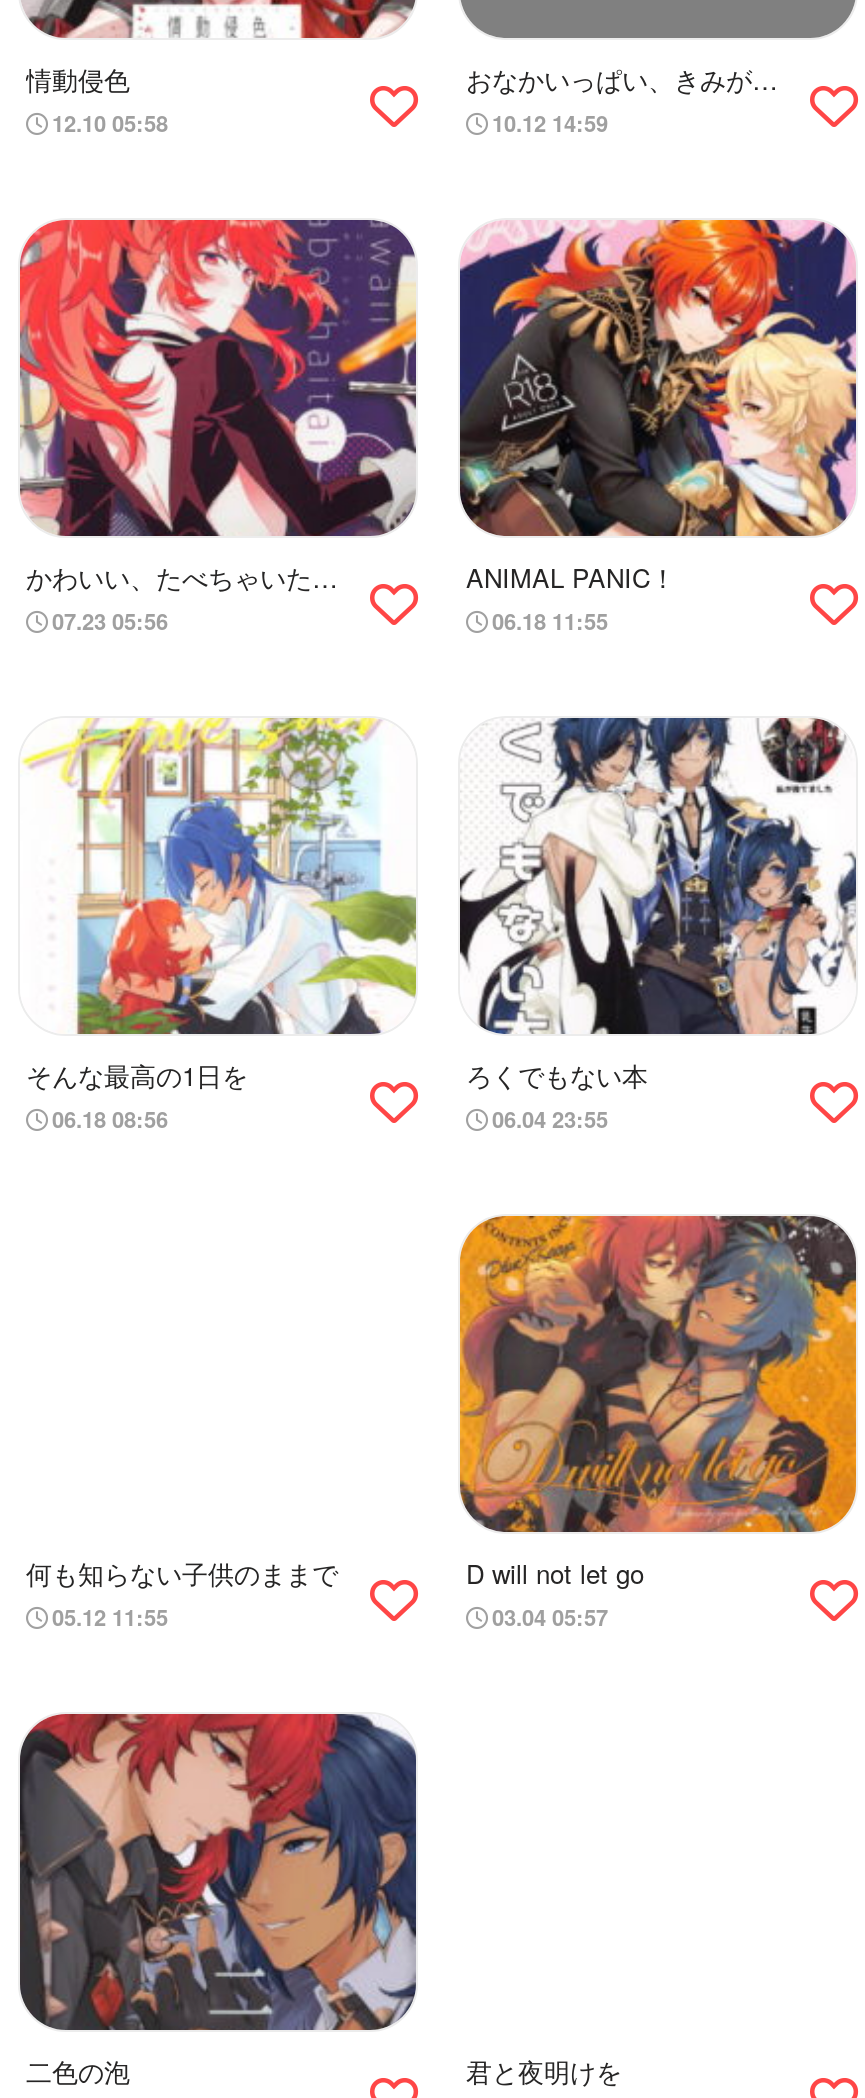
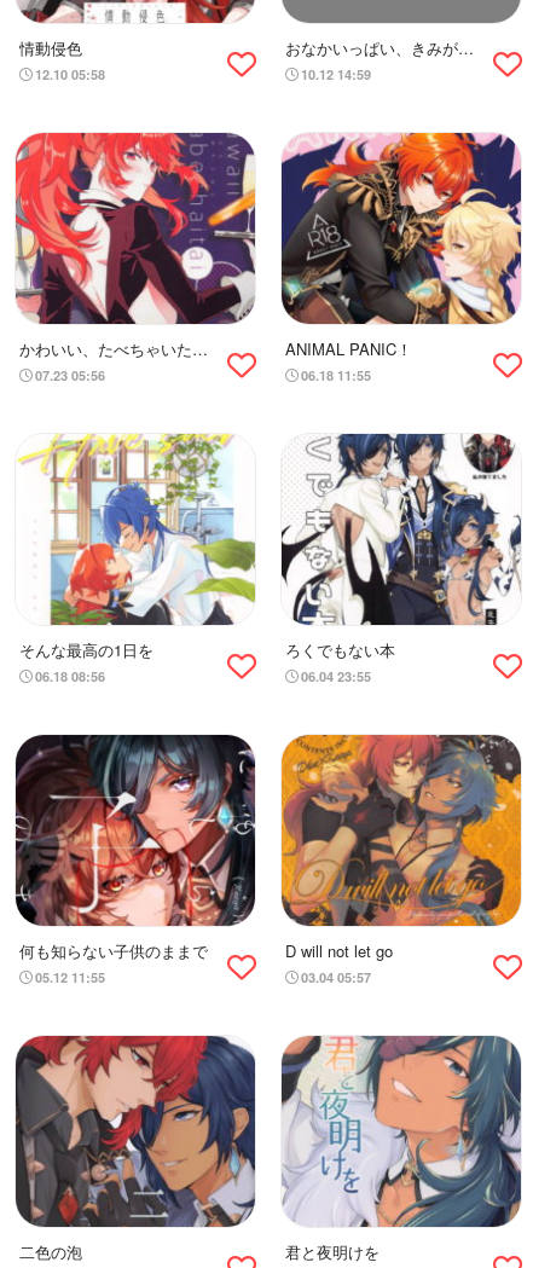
+ [image]

+ [image]
